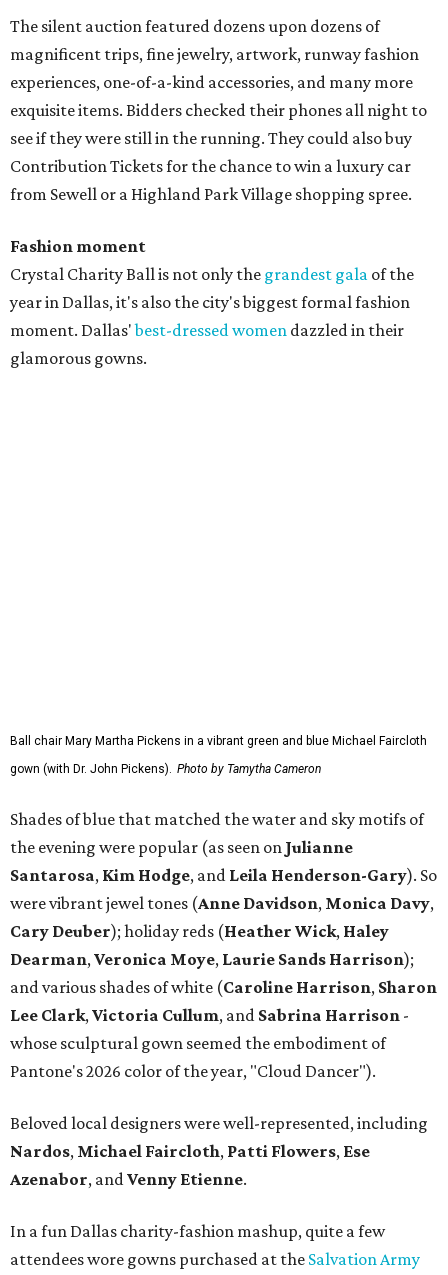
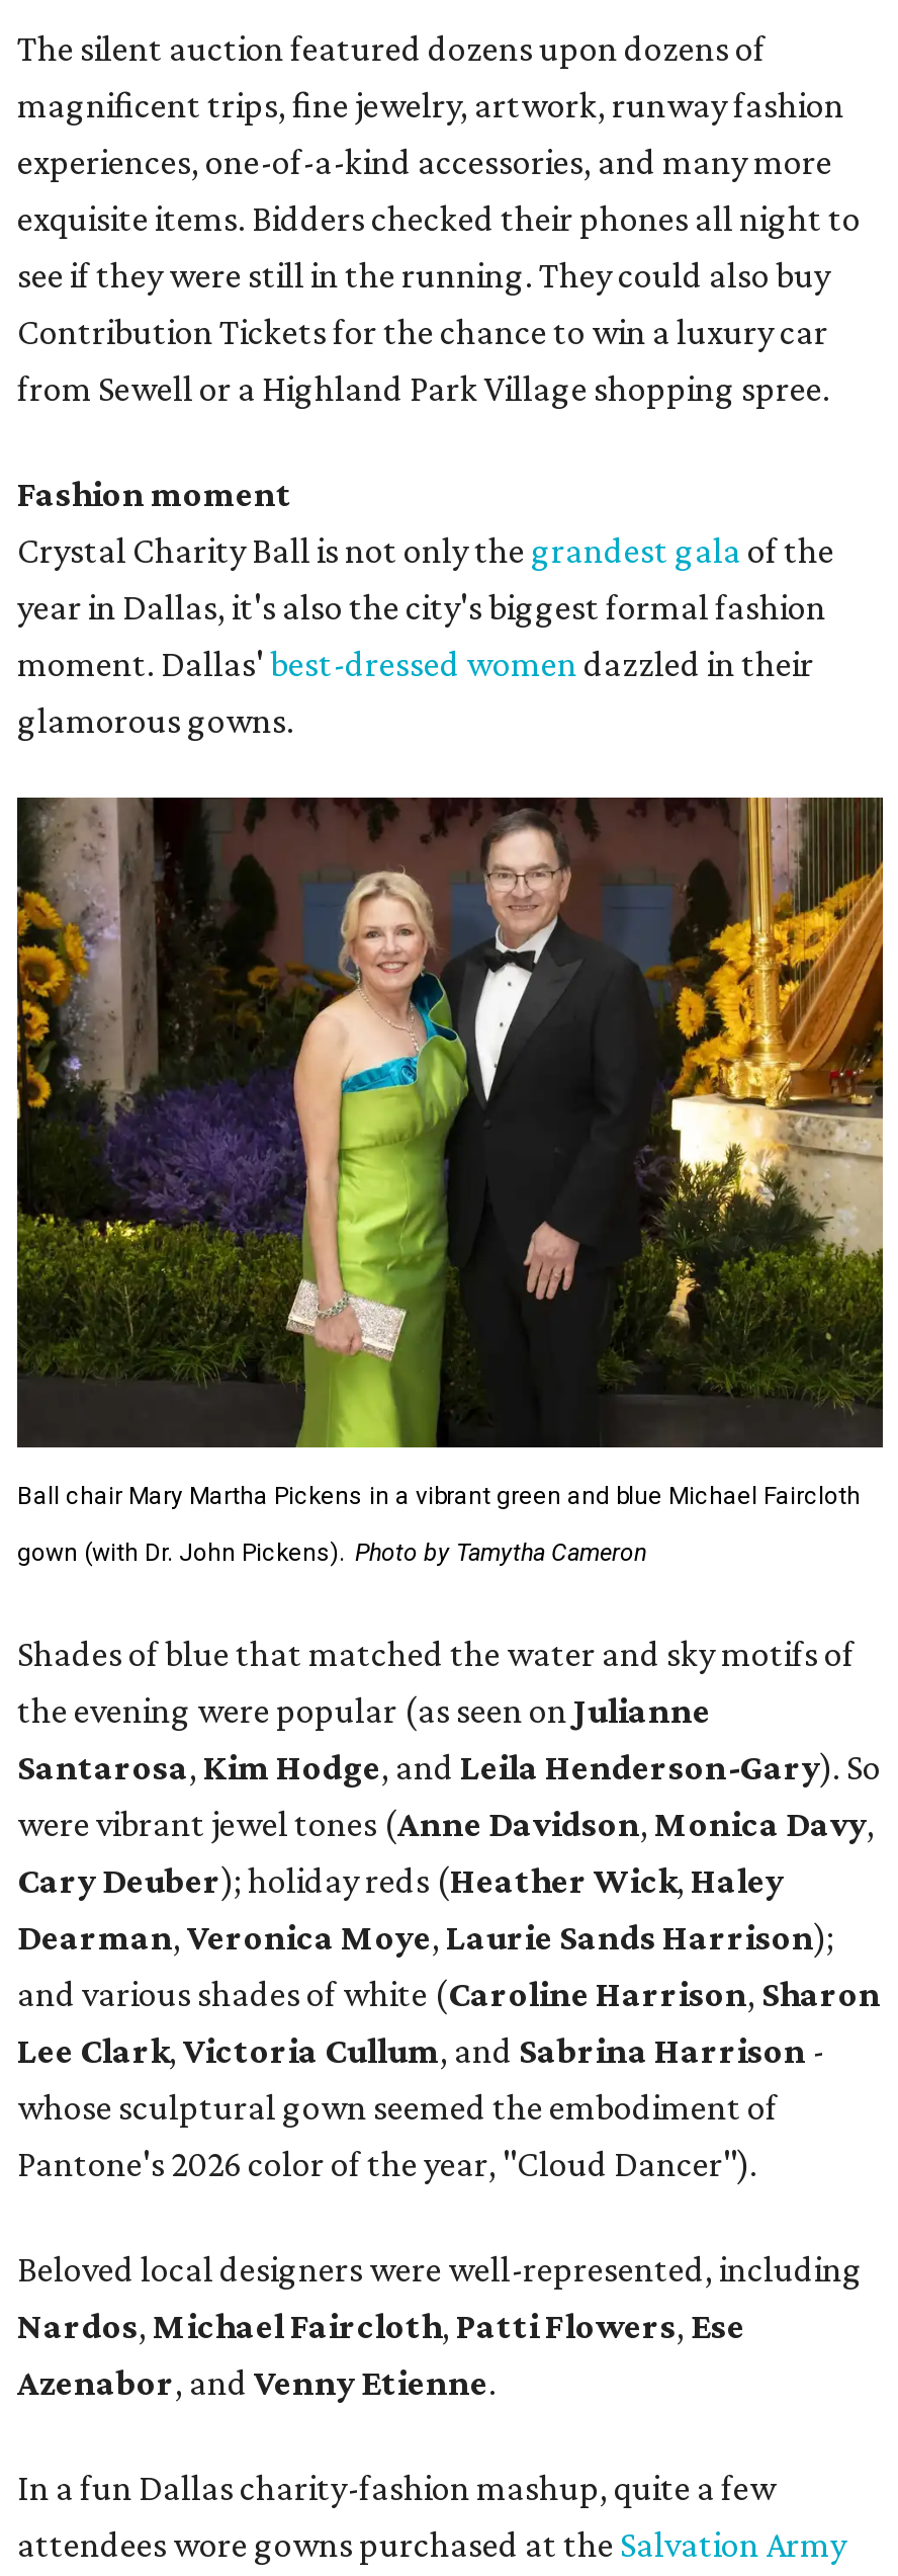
+ [image]
